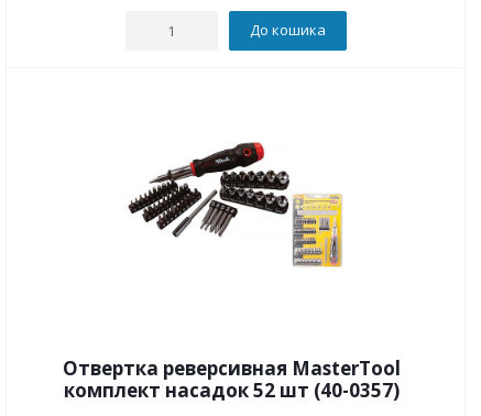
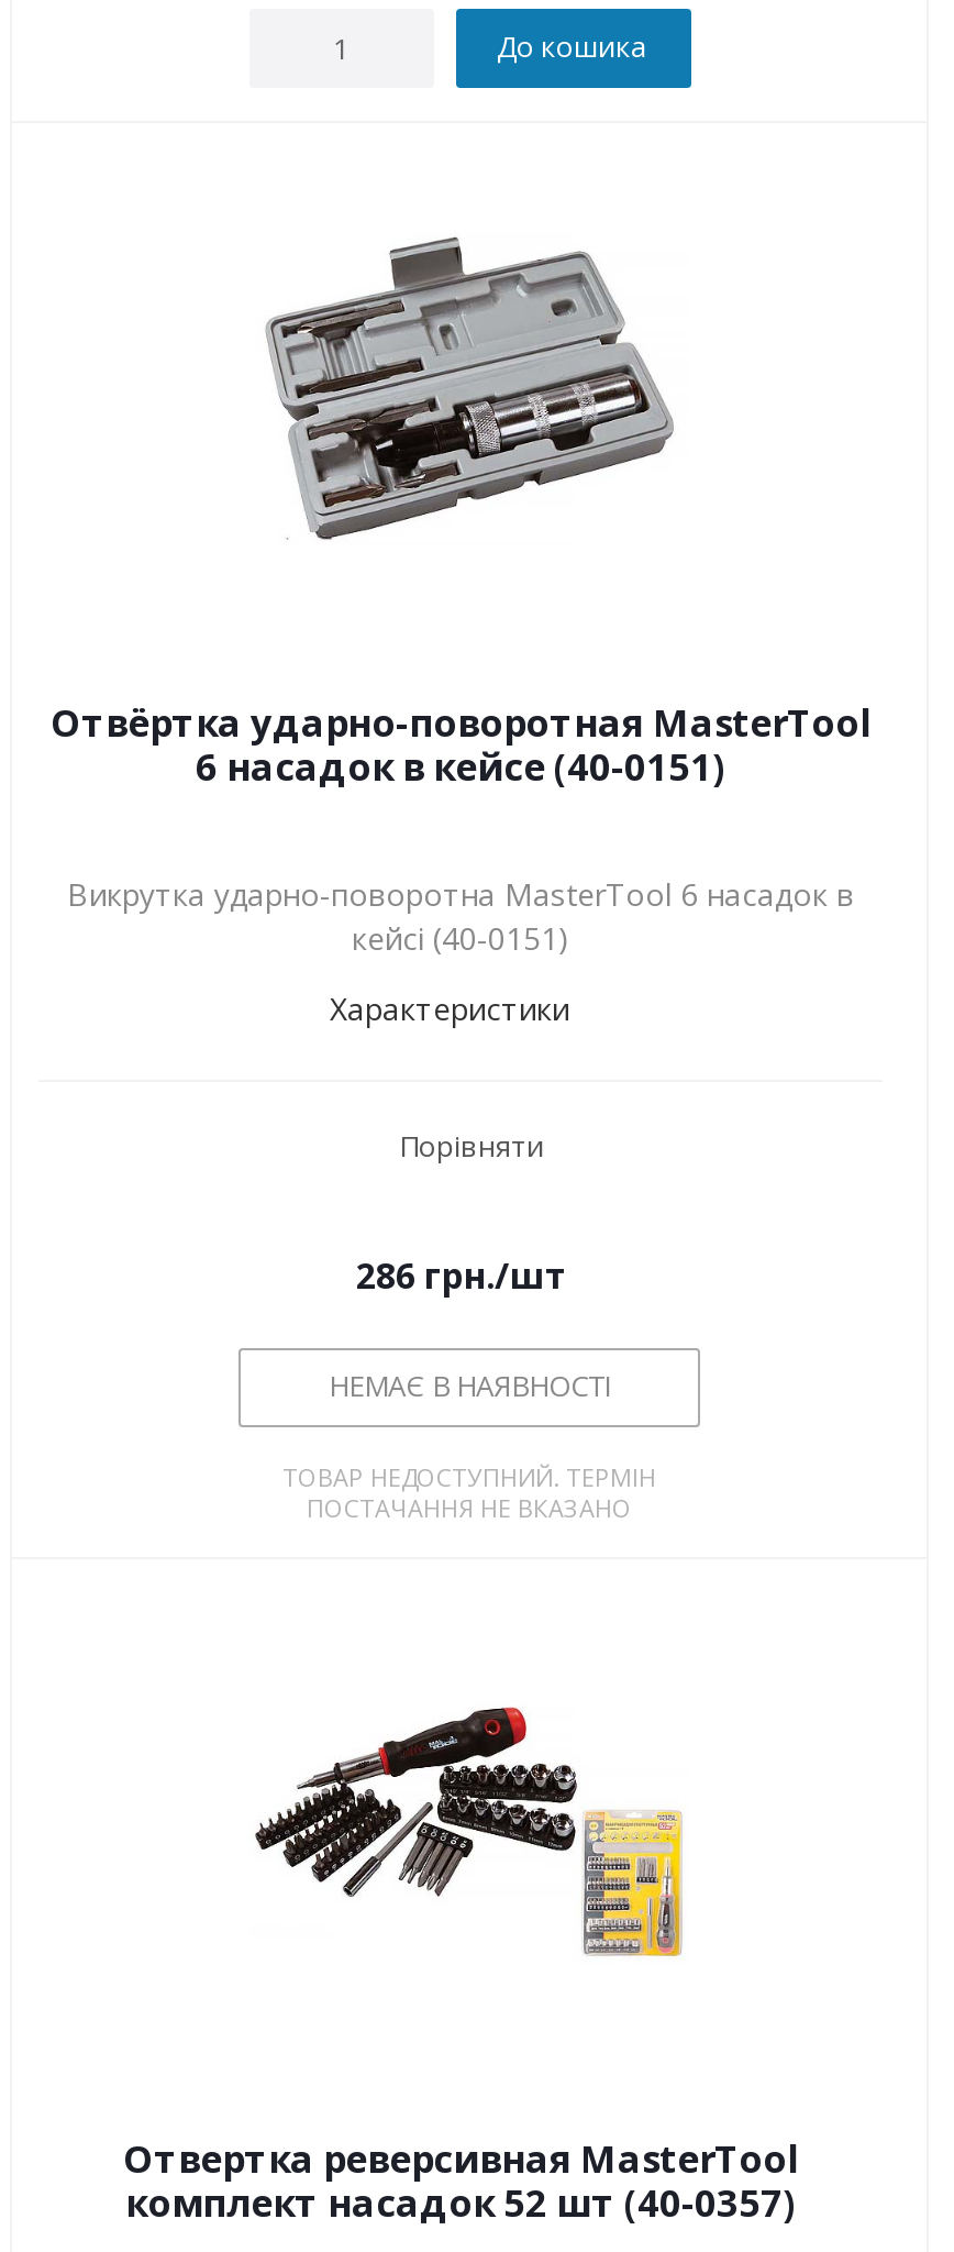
+ Отвёртка ударно-поворотная MasterTool
+ 6 насадок в кейсе (40-0151)
+ Викрутка ударно-поворотна MasterTool 6 насадок в
+ кейсі (40-0151)
+ Характеристики
+ Порівняти
+ 286 грн./шт
+ НЕМАЄ В НАЯВНОСТІ
+ ТОВАР НЕДОСТУПНИЙ. ТЕРМІН
+ ПОСТАЧАННЯ НЕ ВКАЗАНО

+ [image]
